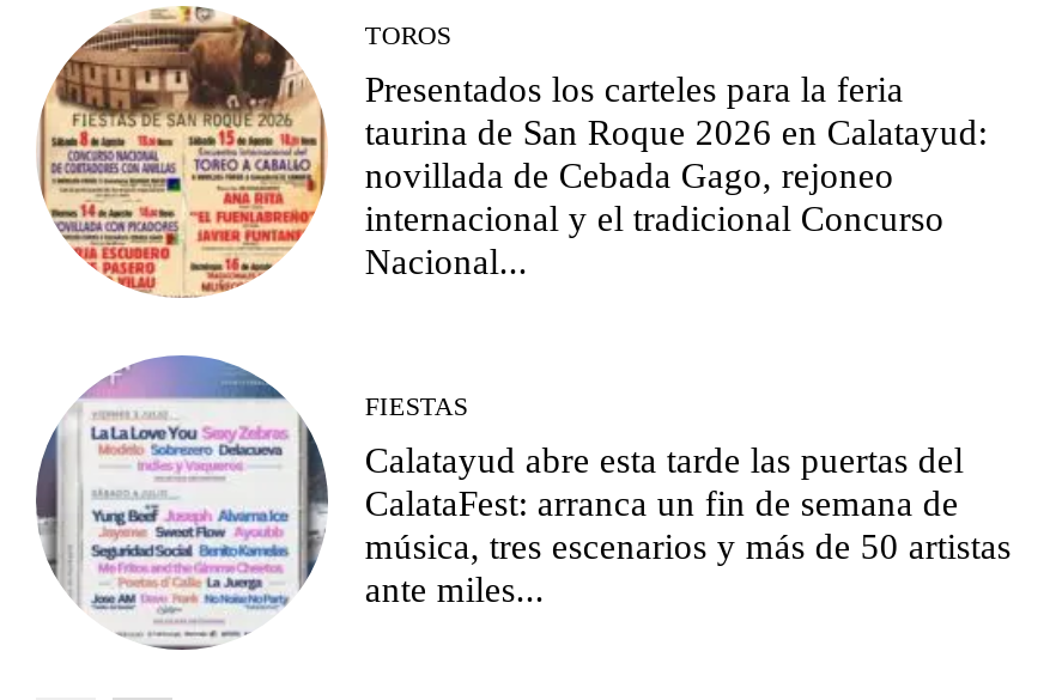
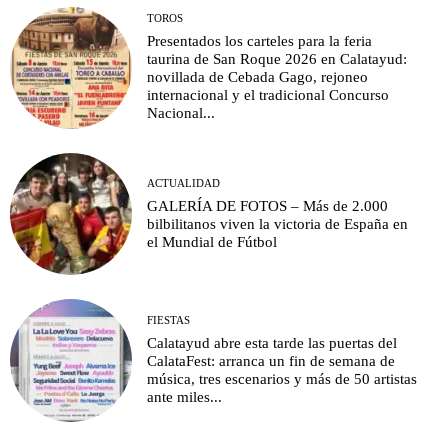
+ [image]
+ ACTUALIDAD
+ GALERÍA DE FOTOS – Más de 2.000
+ bilbilitanos viven la victoria de España en
+ el Mundial de Fútbol
